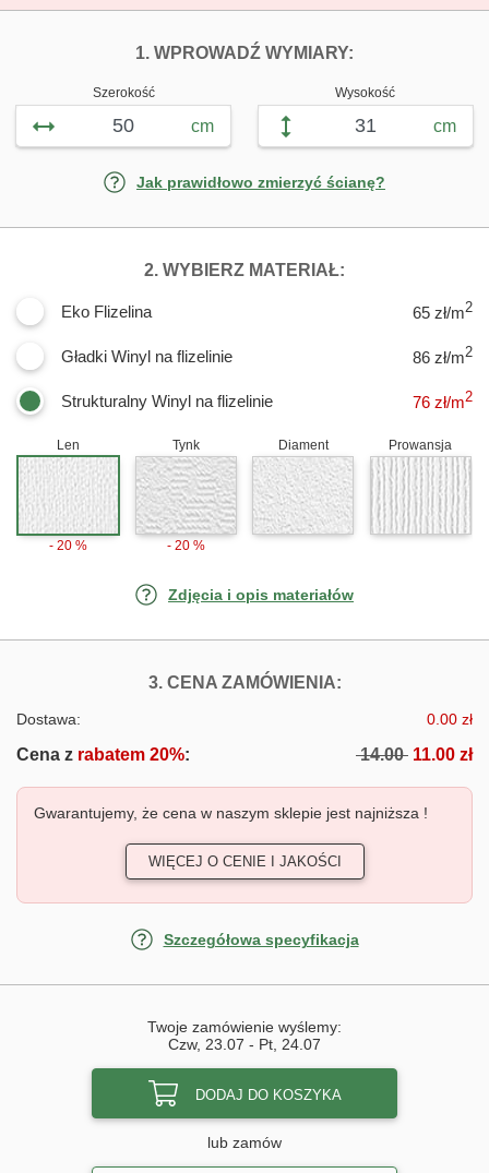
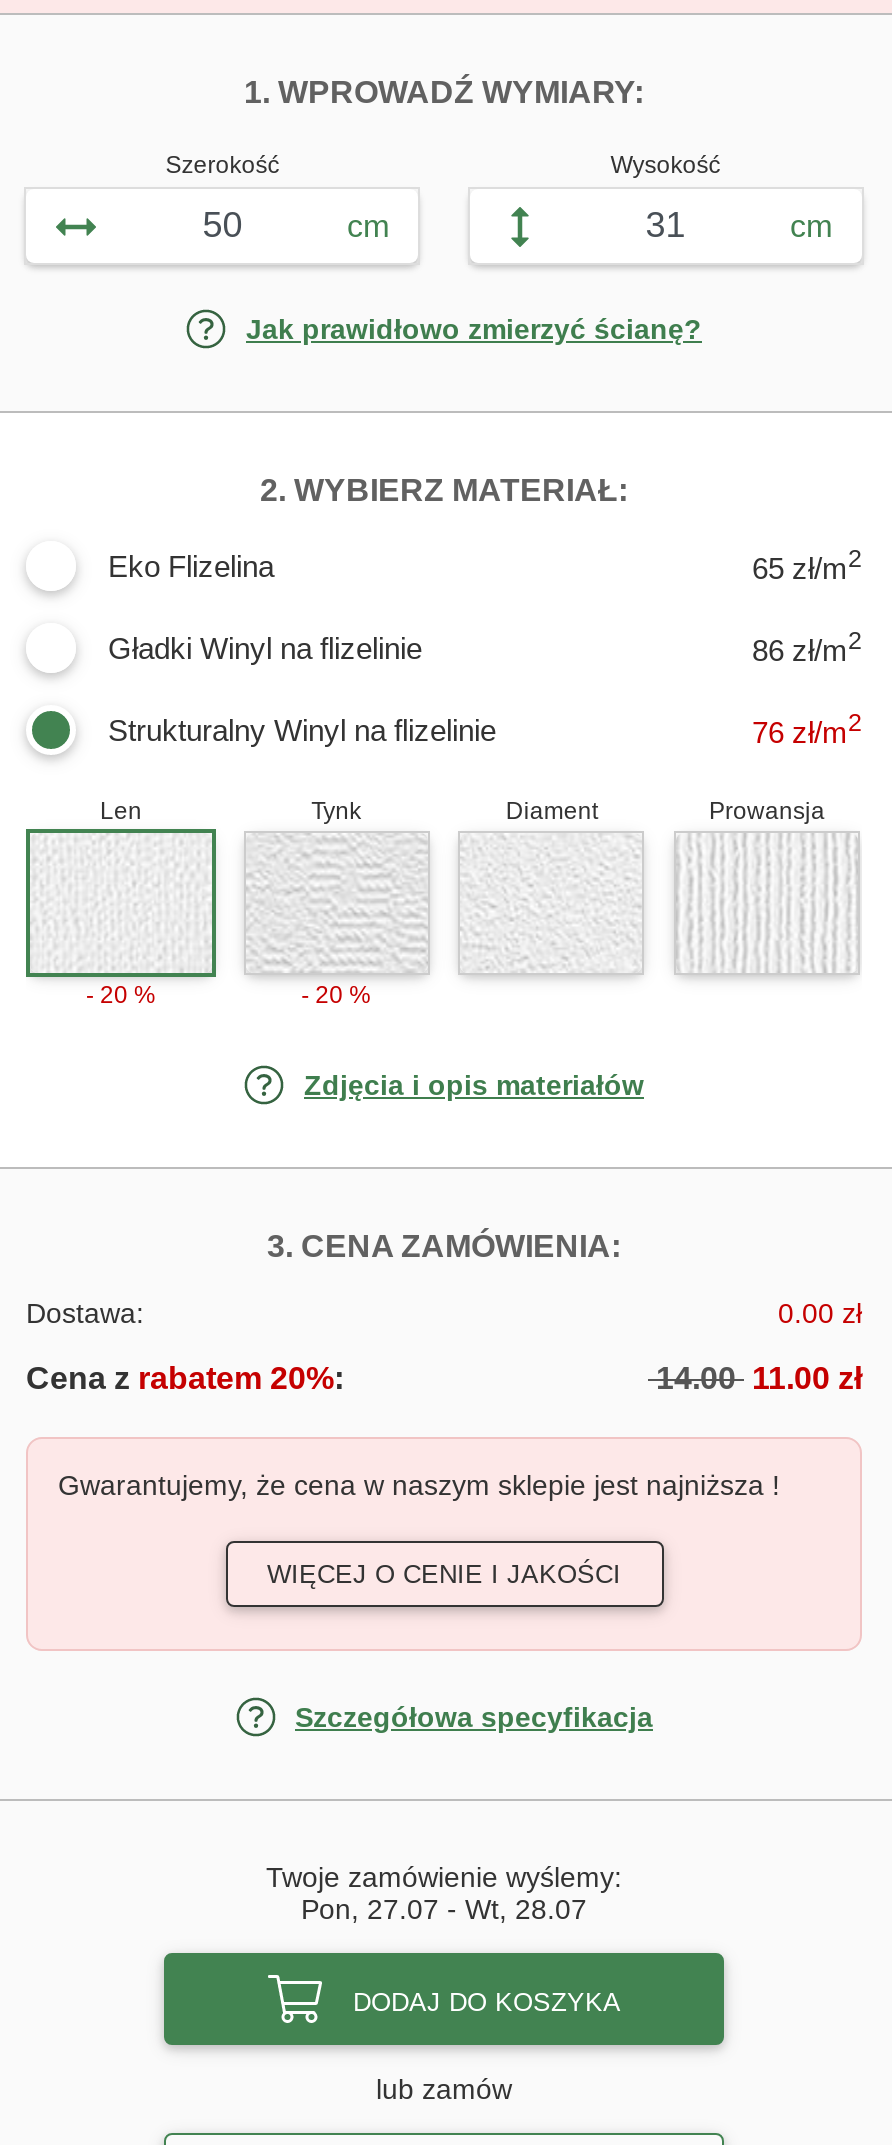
- Czw, 23.07 - Pt, 24.07
+ Pon, 27.07 - Wt, 28.07
